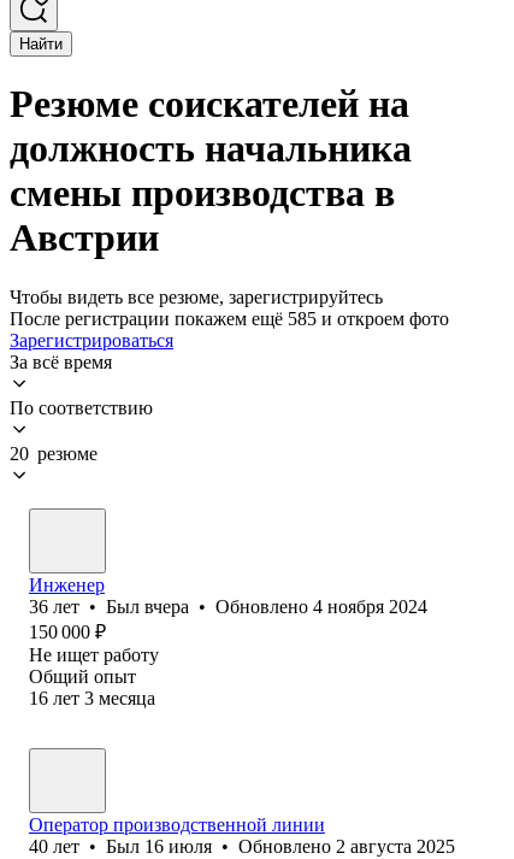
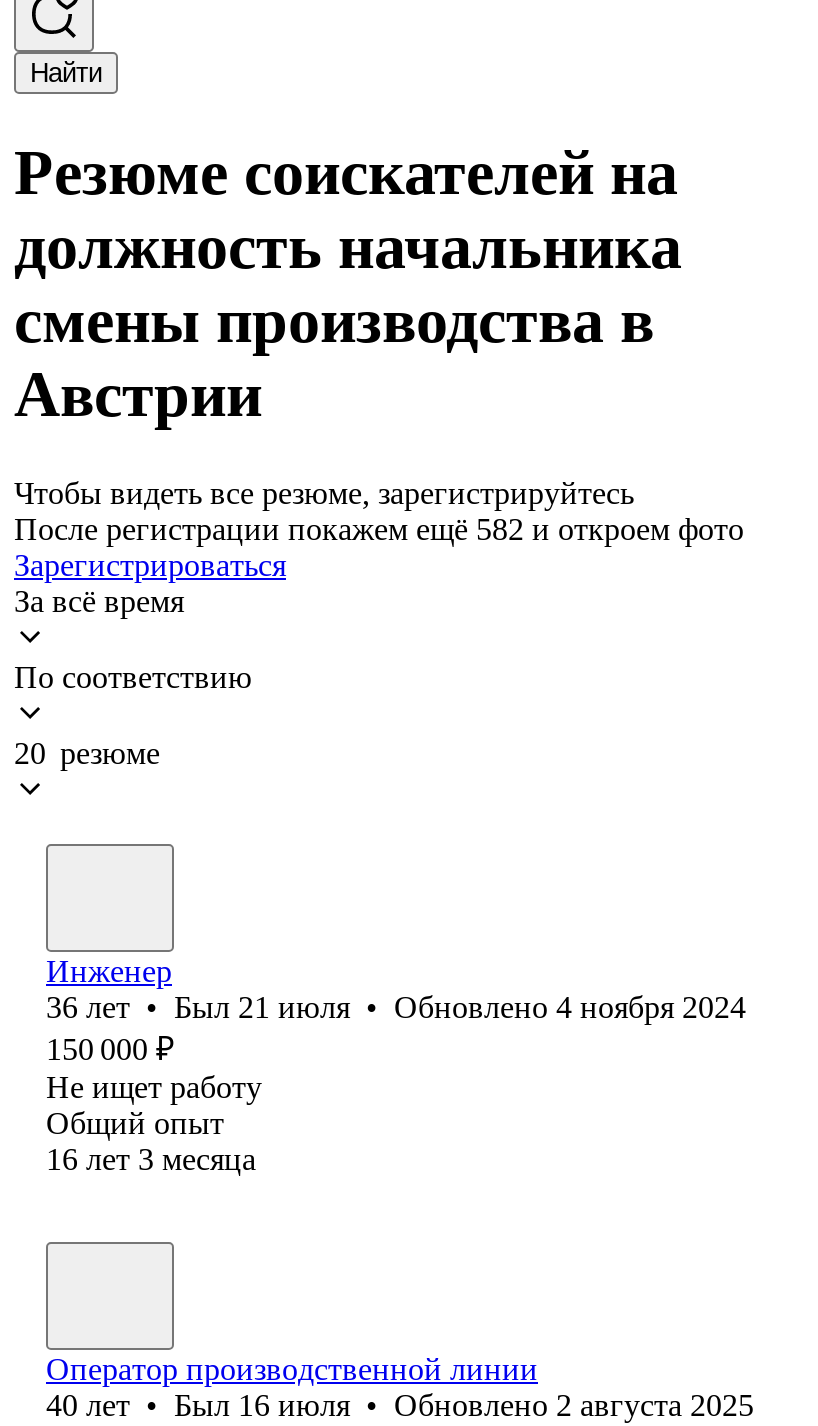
- После регистрации покажем ещё 585 и откроем фото
+ После регистрации покажем ещё 582 и откроем фото

- 36 лет • Был вчера • Обновлено 4 ноября 2024
+ 36 лет • Был 21 июля • Обновлено 4 ноября 2024
